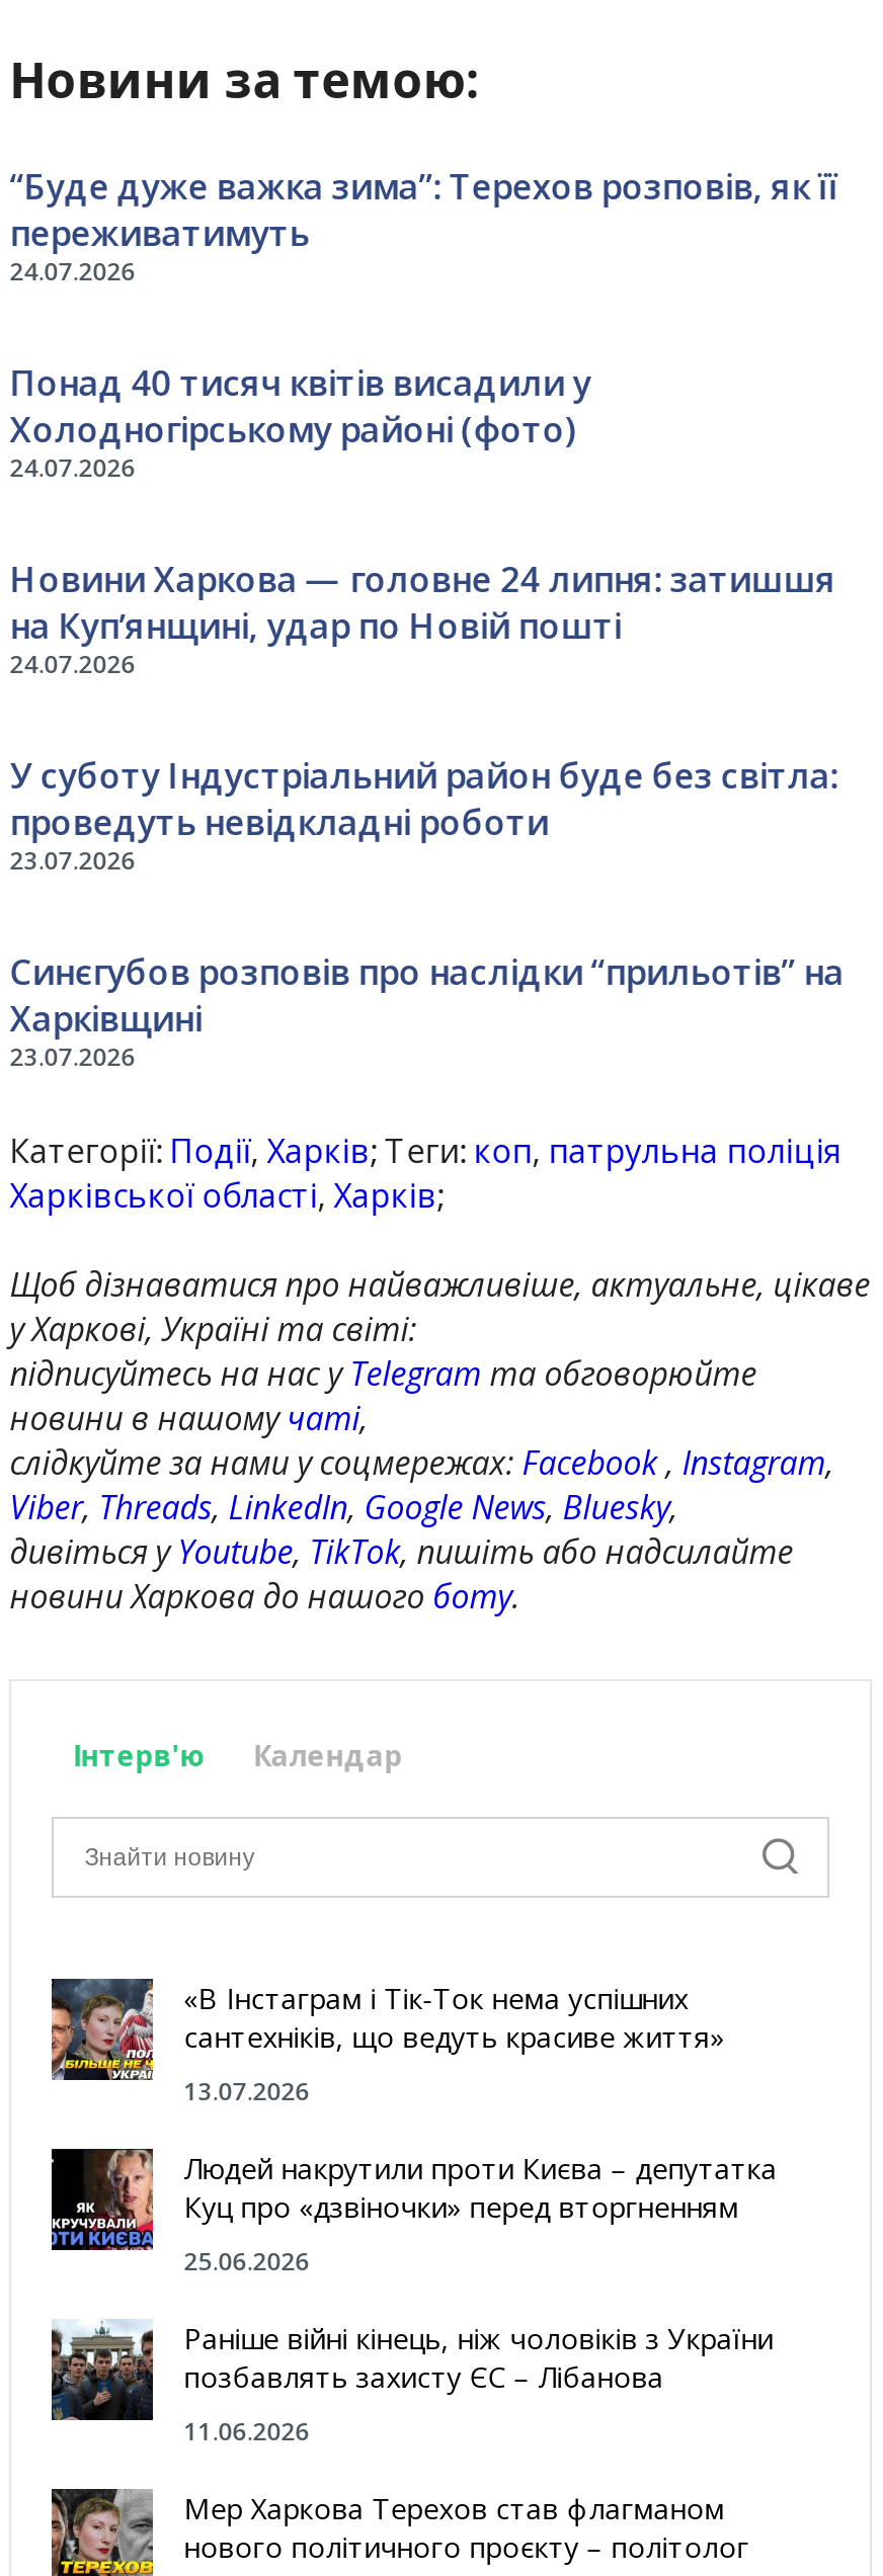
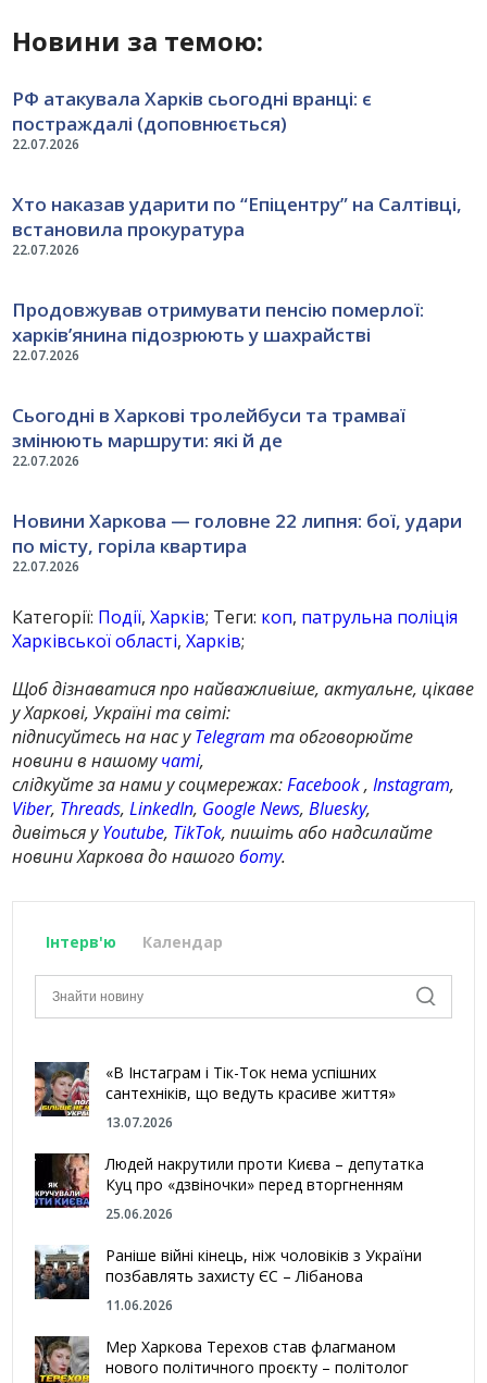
- “Буде дуже важка зима”: Терехов розповів, як її
- переживатимуть
+ РФ атакувала Харків сьогодні вранці: є
+ постраждалі (доповнюється)

- 24.07.2026
+ 22.07.2026

- Понад 40 тисяч квітів висадили у
- Холодногірському районі (фото)
+ Хто наказав ударити по “Епіцентру” на Салтівці,
+ встановила прокуратура

- 24.07.2026
+ 22.07.2026

- Новини Харкова — головне 24 липня: затишшя
- на Купʼянщині, удар по Новій пошті
+ Продовжував отримувати пенсію померлої:
+ харків’янина підозрюють у шахрайстві

- 24.07.2026
+ 22.07.2026

- У суботу Індустріальний район буде без світла:
- проведуть невідкладні роботи
+ Сьогодні в Харкові тролейбуси та трамваї
+ змінюють маршрути: які й де

- 23.07.2026
+ 22.07.2026

- Синєгубов розповів про наслідки “прильотів” на
- Харківщині
+ Новини Харкова — головне 22 липня: бої, удари
+ по місту, горіла квартира

- 23.07.2026
+ 22.07.2026
